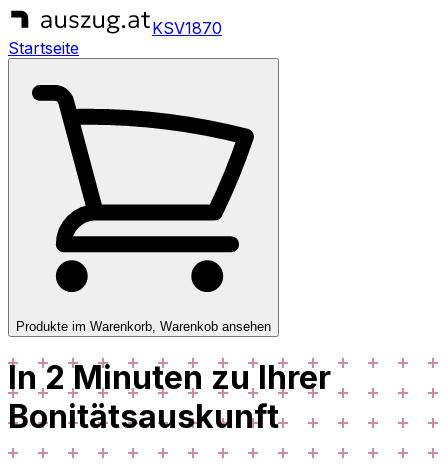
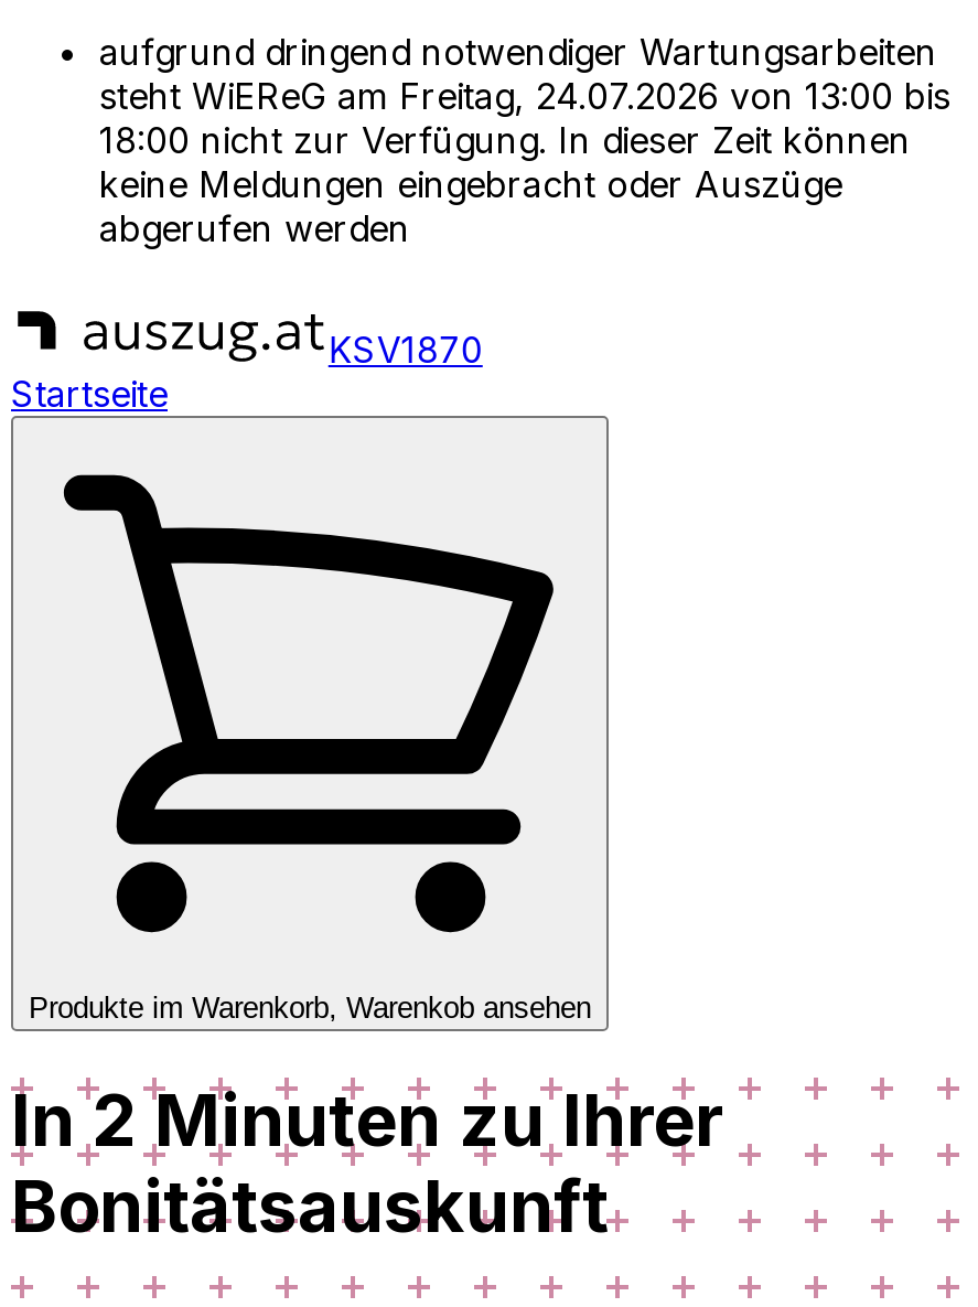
+ aufgrund dringend notwendiger Wartungsarbeiten
+ steht WiEReG am Freitag, 24.07.2026 von 13:00 bis
+ 18:00 nicht zur Verfügung. In dieser Zeit können
+ keine Meldungen eingebracht oder Auszüge
+ abgerufen werden
